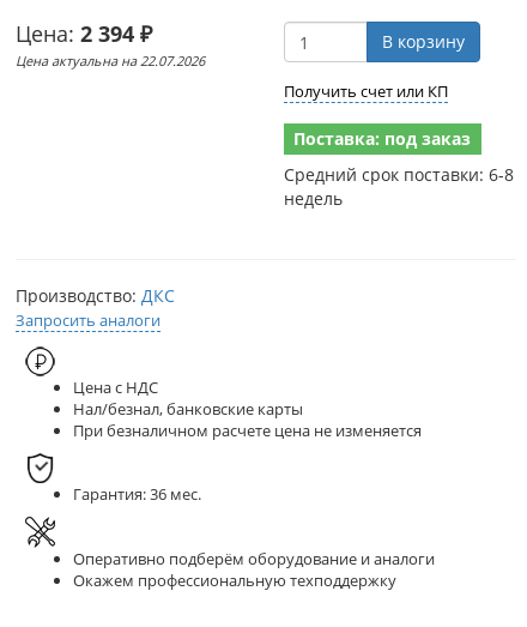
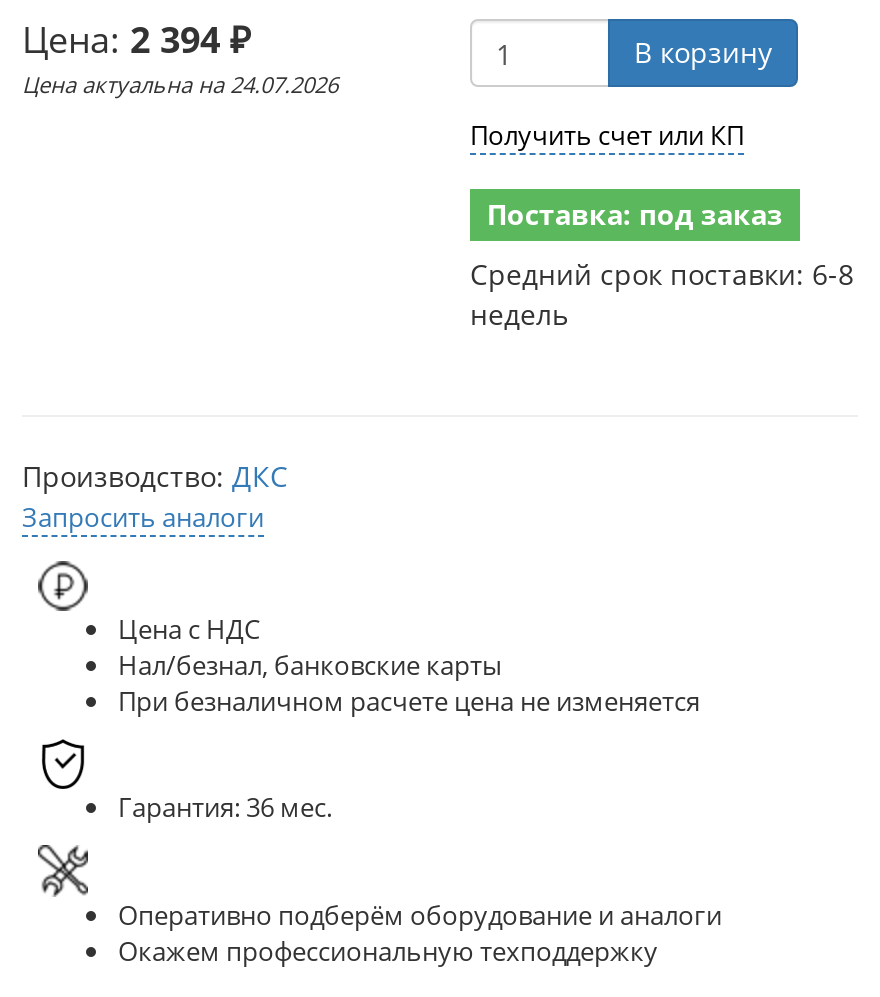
- Цена актуальна на 22.07.2026
+ Цена актуальна на 24.07.2026
